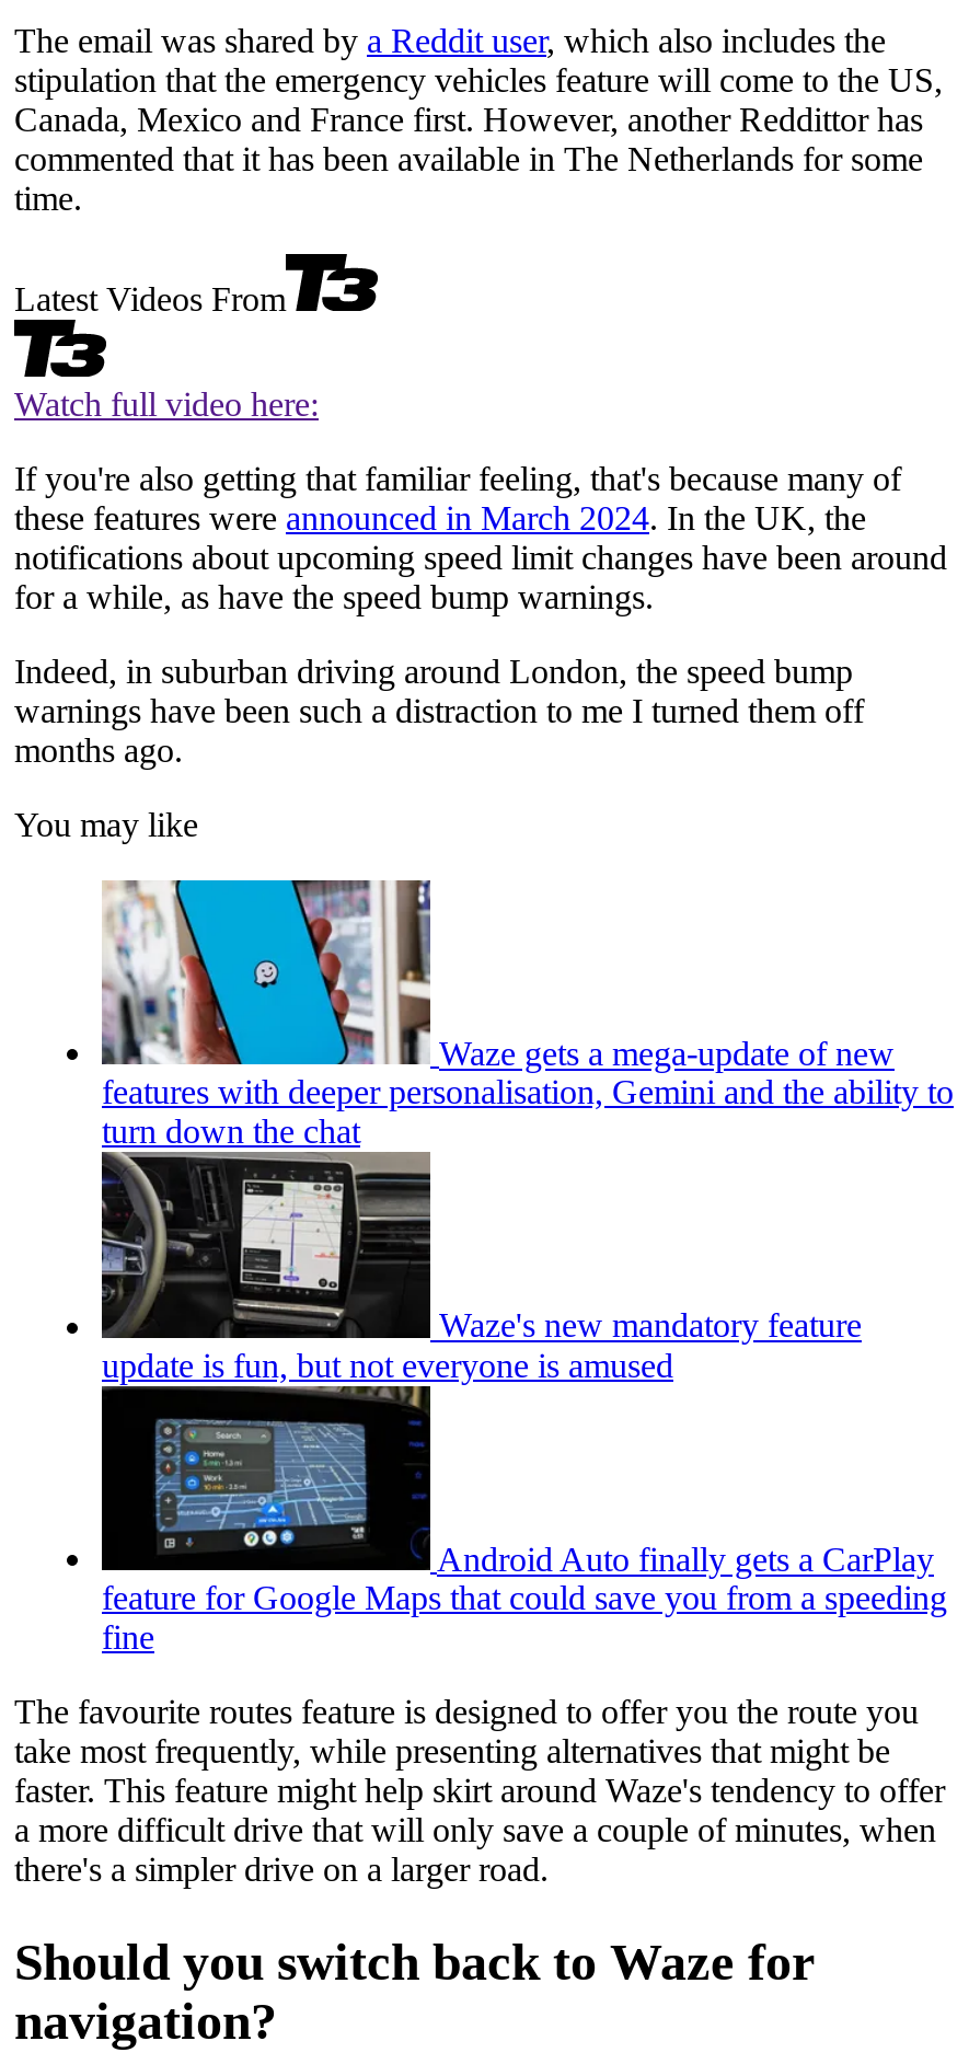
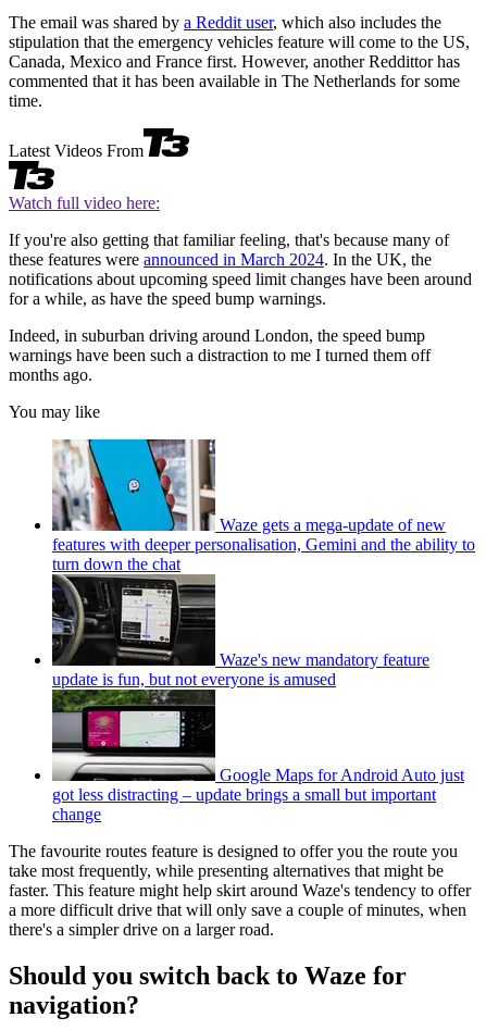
- [image]
- Android Auto finally gets a CarPlay
- feature for Google Maps that could save you from a speeding
- fine
+ [image]
+ Google Maps for Android Auto just
+ got less distracting – update brings a small but important
+ change
